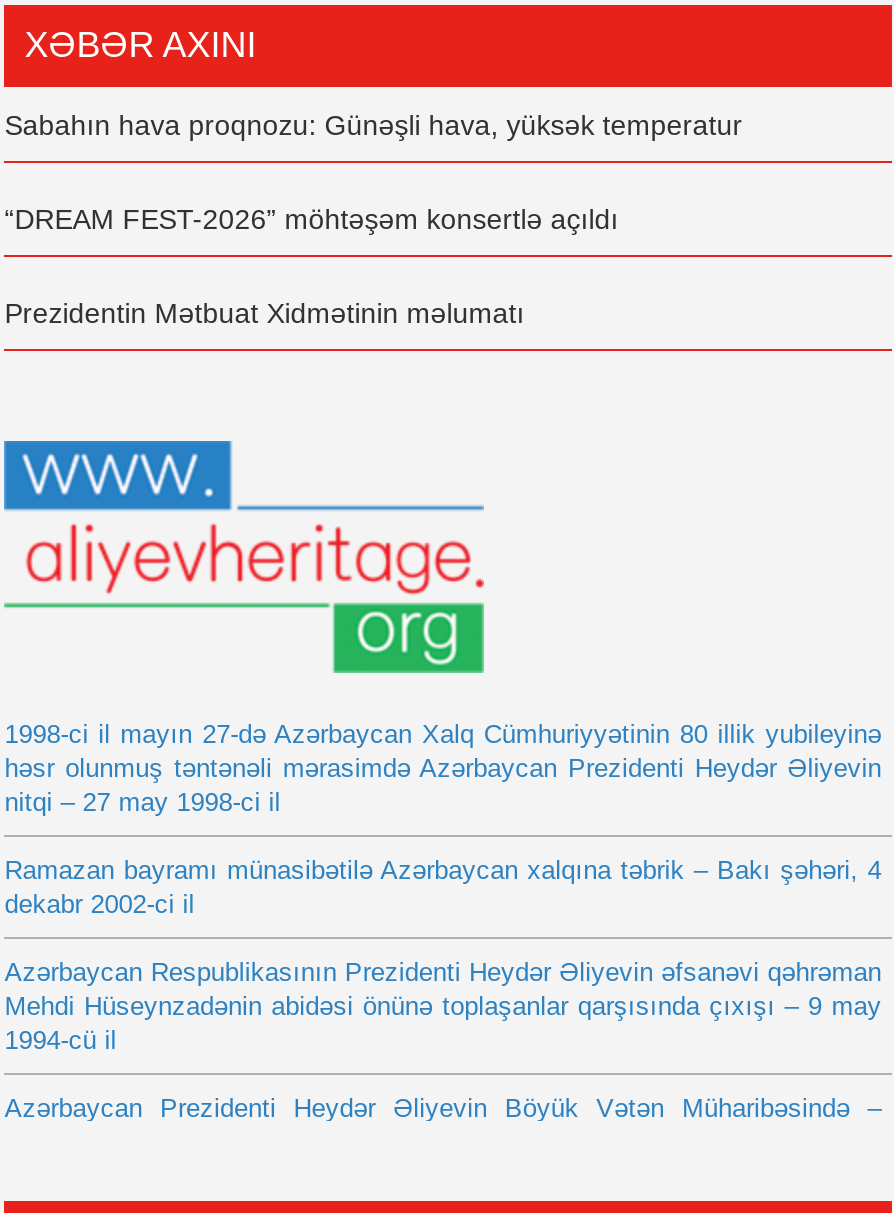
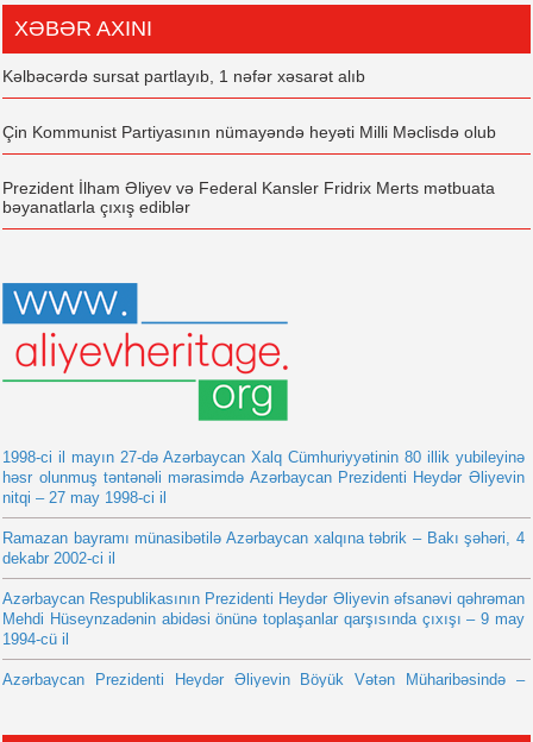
- Sabahın hava proqnozu: Günəşli hava, yüksək temperatur
+ Kəlbəcərdə sursat partlayıb, 1 nəfər xəsarət alıb

- “DREAM FEST-2026” möhtəşəm konsertlə açıldı
+ Çin Kommunist Partiyasının nümayəndə heyəti Milli Məclisdə olub

- Prezidentin Mətbuat Xidmətinin məlumatı
+ Prezident İlham Əliyev və Federal Kansler Fridrix Merts mətbuata
+ bəyanatlarla çıxış ediblər
